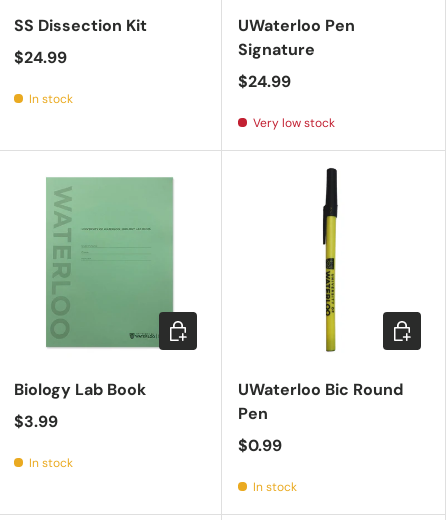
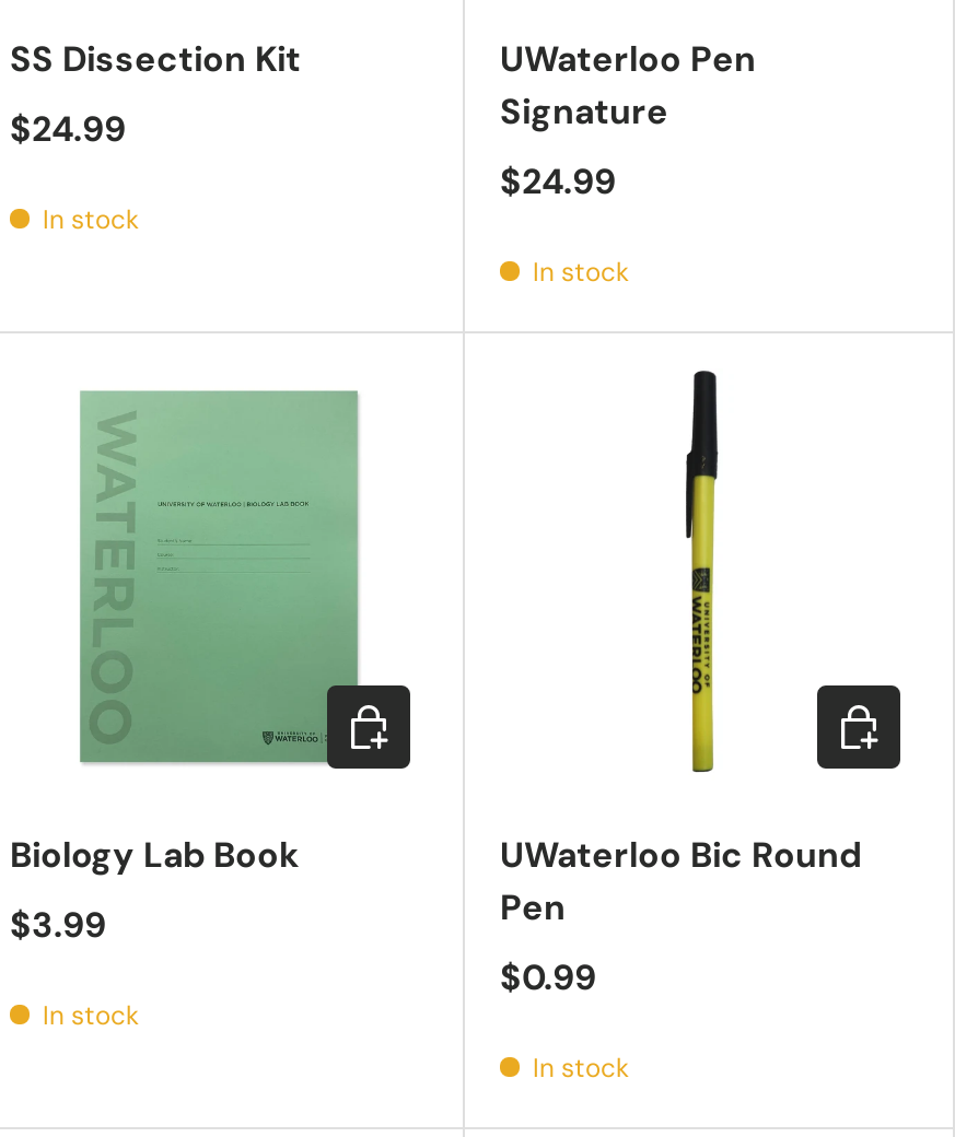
- Very low stock
+ In stock
